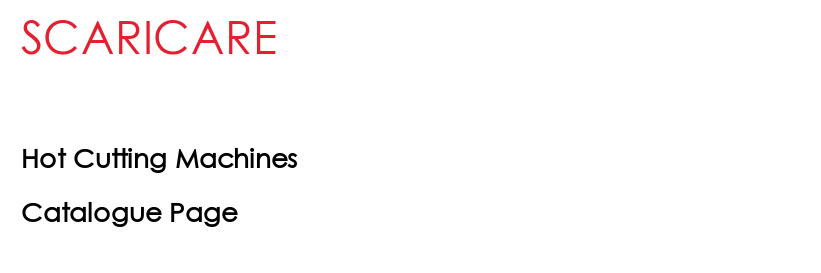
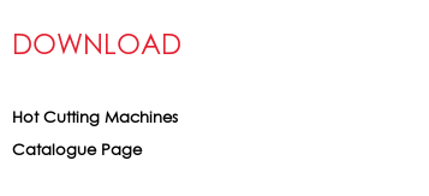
- SCARICARE
+ DOWNLOAD
